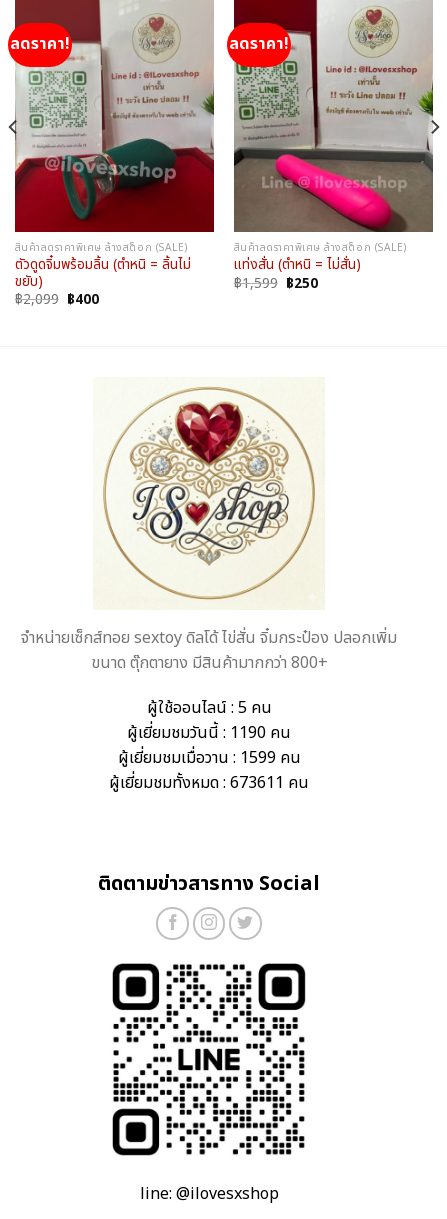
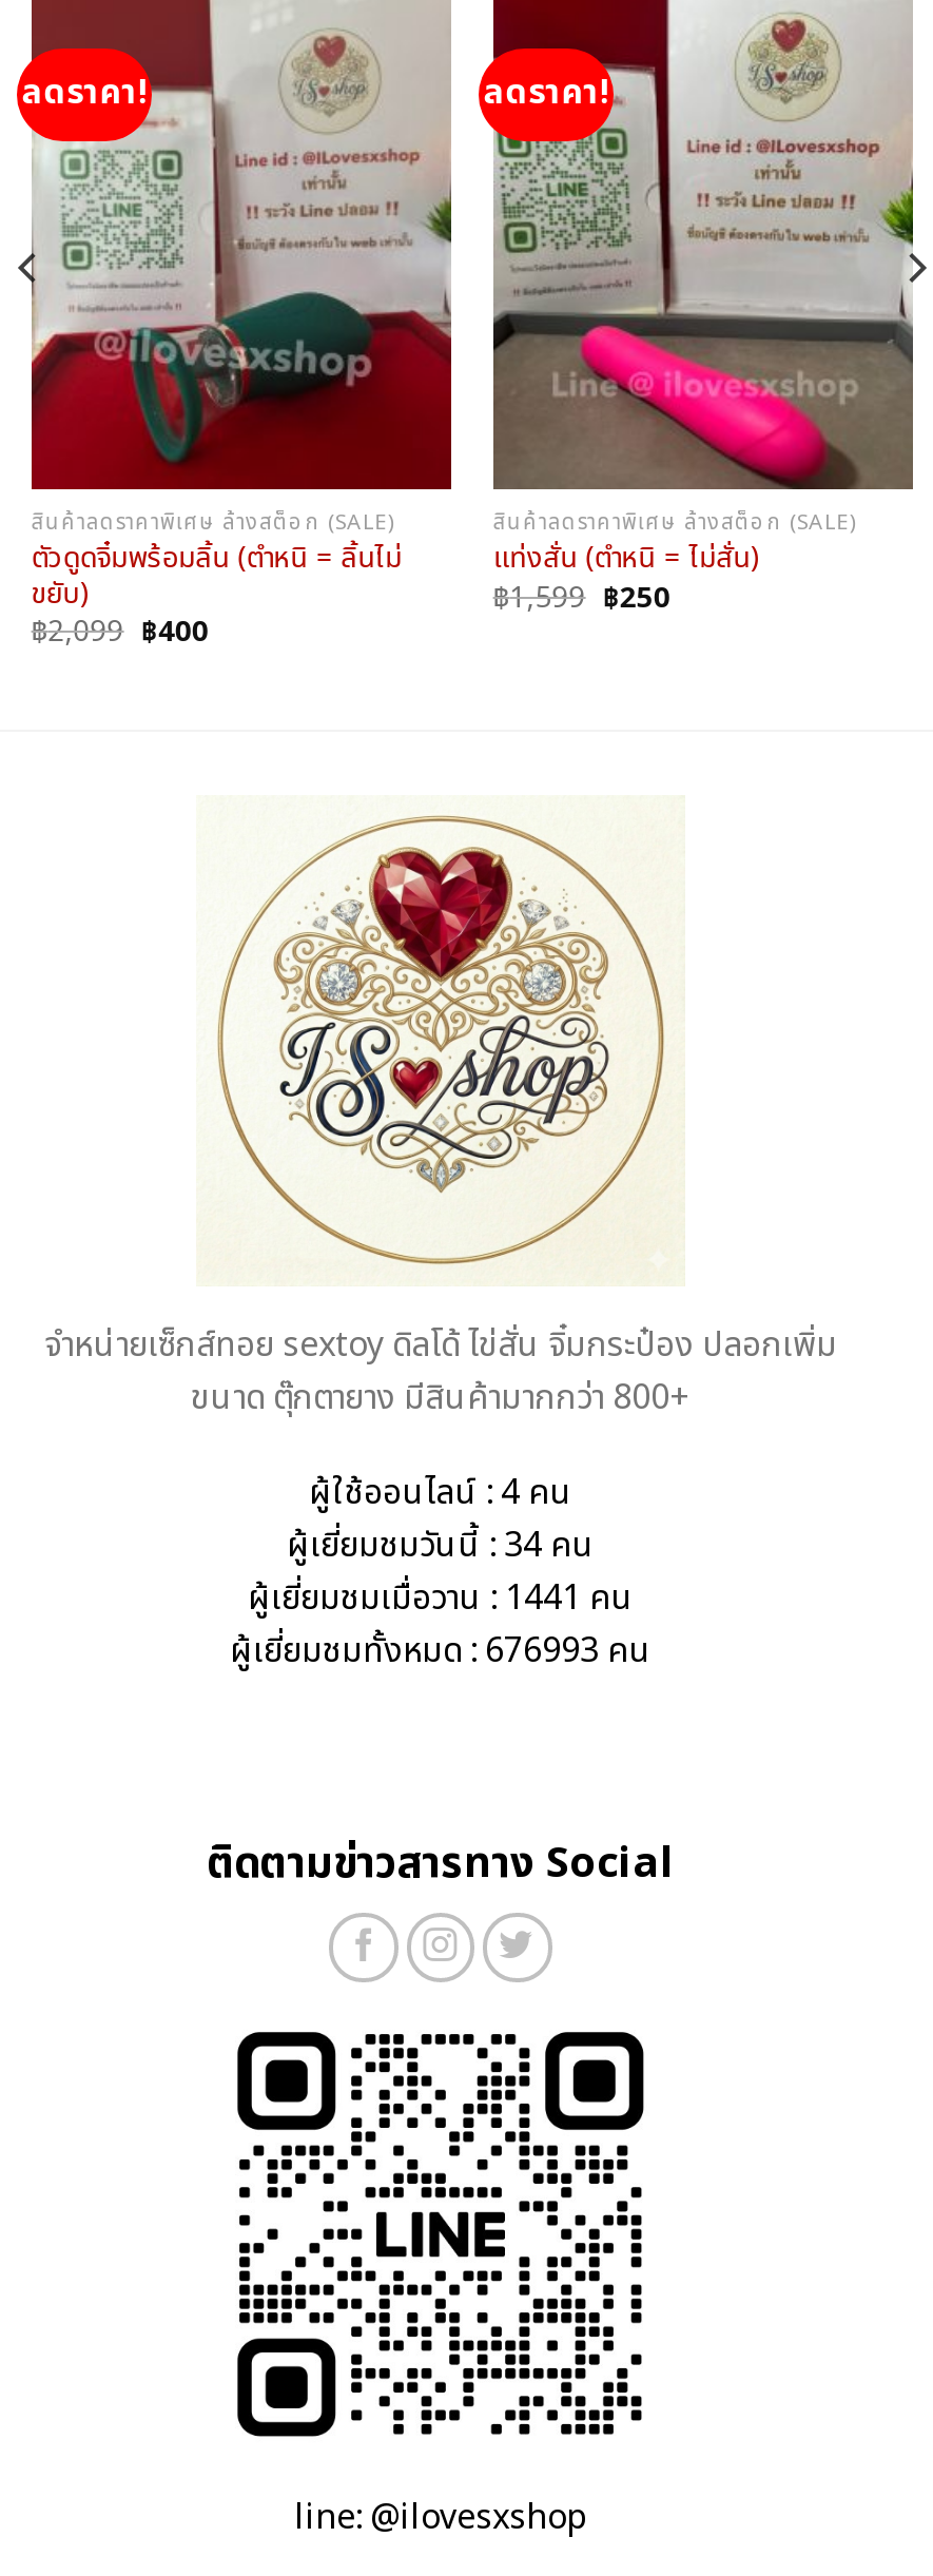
- ผู้ใช้ออนไลน์ : 5 คน
+ ผู้ใช้ออนไลน์ : 4 คน

- ผู้เยี่ยมชมวันนี้ : 1190 คน
+ ผู้เยี่ยมชมวันนี้ : 34 คน

- ผู้เยี่ยมชมเมื่อวาน : 1599 คน
+ ผู้เยี่ยมชมเมื่อวาน : 1441 คน

- ผู้เยี่ยมชมทั้งหมด : 673611 คน
+ ผู้เยี่ยมชมทั้งหมด : 676993 คน
